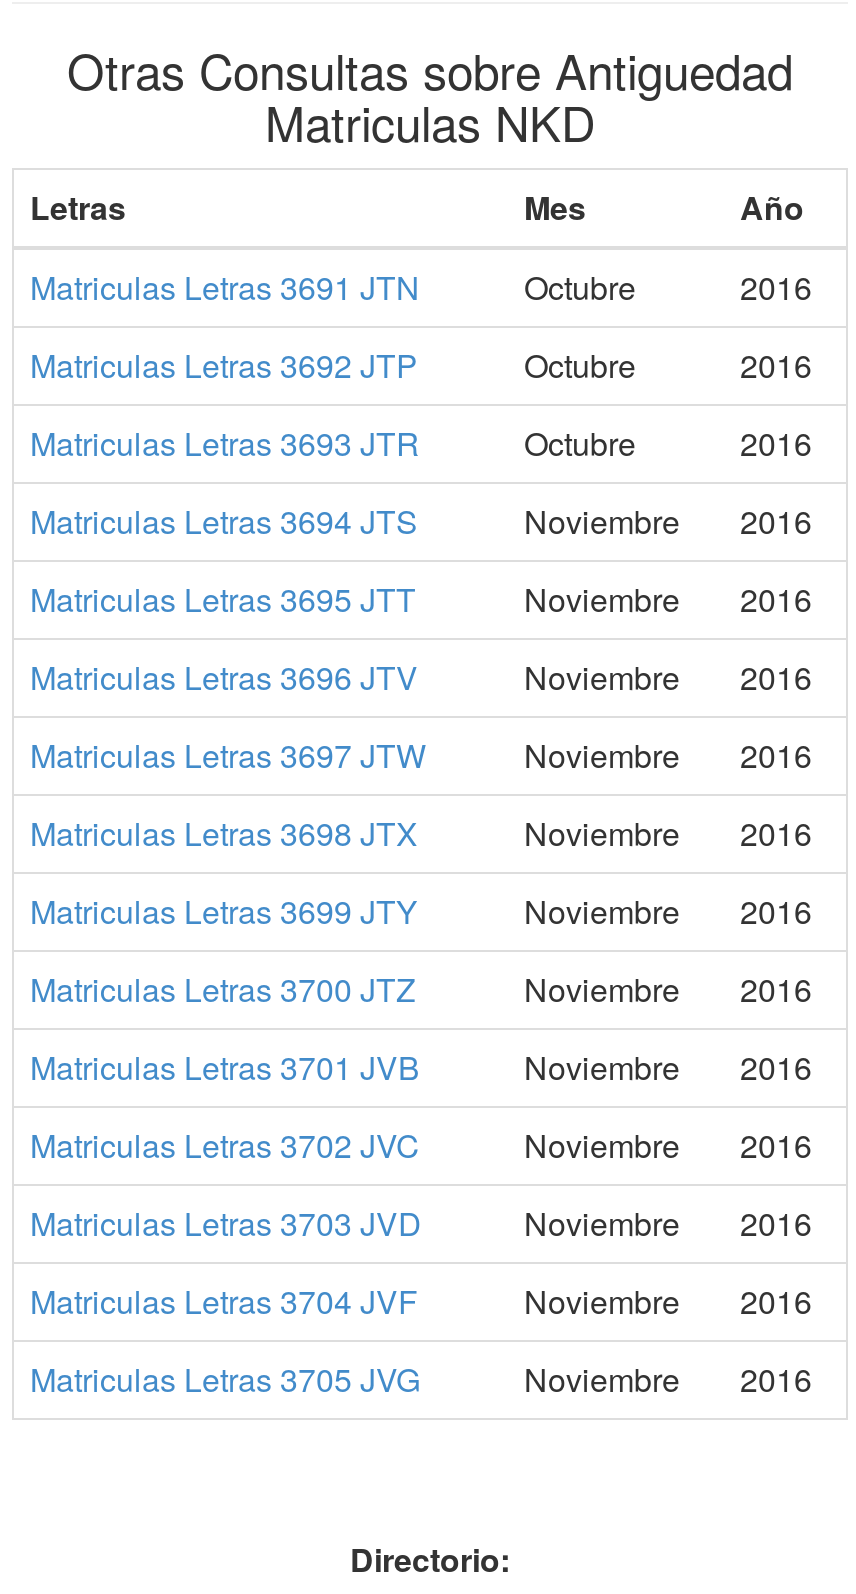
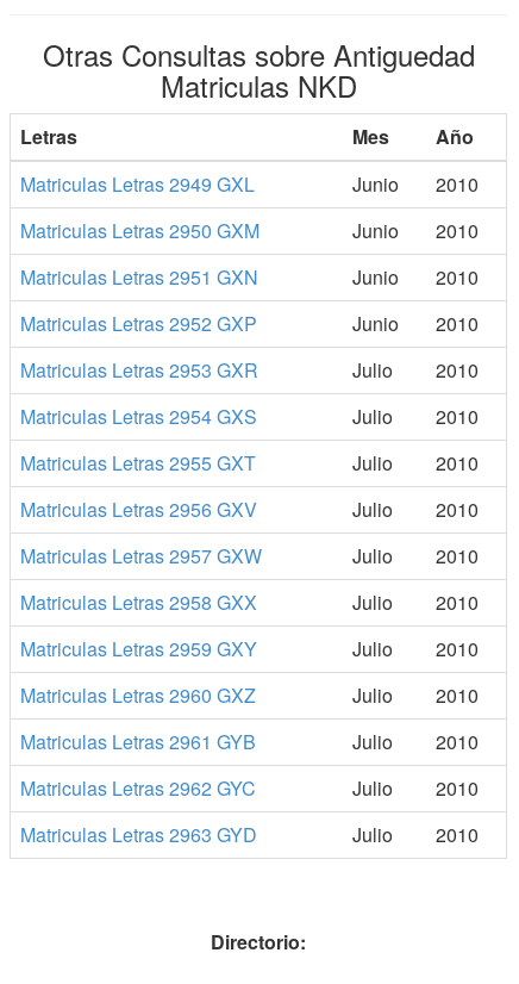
- Matriculas Letras 3691 JTN
- Octubre
- 2016
+ Matriculas Letras 2949 GXL
+ Junio
+ 2010

- Matriculas Letras 3692 JTP
- Octubre
- 2016
+ Matriculas Letras 2950 GXM
+ Junio
+ 2010

- Matriculas Letras 3693 JTR
- Octubre
- 2016
+ Matriculas Letras 2951 GXN
+ Junio
+ 2010

- Matriculas Letras 3694 JTS
- Noviembre
- 2016
+ Matriculas Letras 2952 GXP
+ Junio
+ 2010

- Matriculas Letras 3695 JTT
- Noviembre
- 2016
+ Matriculas Letras 2953 GXR
+ Julio
+ 2010

- Matriculas Letras 3696 JTV
- Noviembre
- 2016
+ Matriculas Letras 2954 GXS
+ Julio
+ 2010

- Matriculas Letras 3697 JTW
- Noviembre
- 2016
+ Matriculas Letras 2955 GXT
+ Julio
+ 2010

- Matriculas Letras 3698 JTX
- Noviembre
- 2016
+ Matriculas Letras 2956 GXV
+ Julio
+ 2010

- Matriculas Letras 3699 JTY
- Noviembre
- 2016
+ Matriculas Letras 2957 GXW
+ Julio
+ 2010

- Matriculas Letras 3700 JTZ
- Noviembre
- 2016
+ Matriculas Letras 2958 GXX
+ Julio
+ 2010

- Matriculas Letras 3701 JVB
- Noviembre
- 2016
+ Matriculas Letras 2959 GXY
+ Julio
+ 2010

- Matriculas Letras 3702 JVC
- Noviembre
- 2016
+ Matriculas Letras 2960 GXZ
+ Julio
+ 2010

- Matriculas Letras 3703 JVD
- Noviembre
- 2016
+ Matriculas Letras 2961 GYB
+ Julio
+ 2010

- Matriculas Letras 3704 JVF
- Noviembre
- 2016
+ Matriculas Letras 2962 GYC
+ Julio
+ 2010

- Matriculas Letras 3705 JVG
- Noviembre
- 2016
+ Matriculas Letras 2963 GYD
+ Julio
+ 2010
